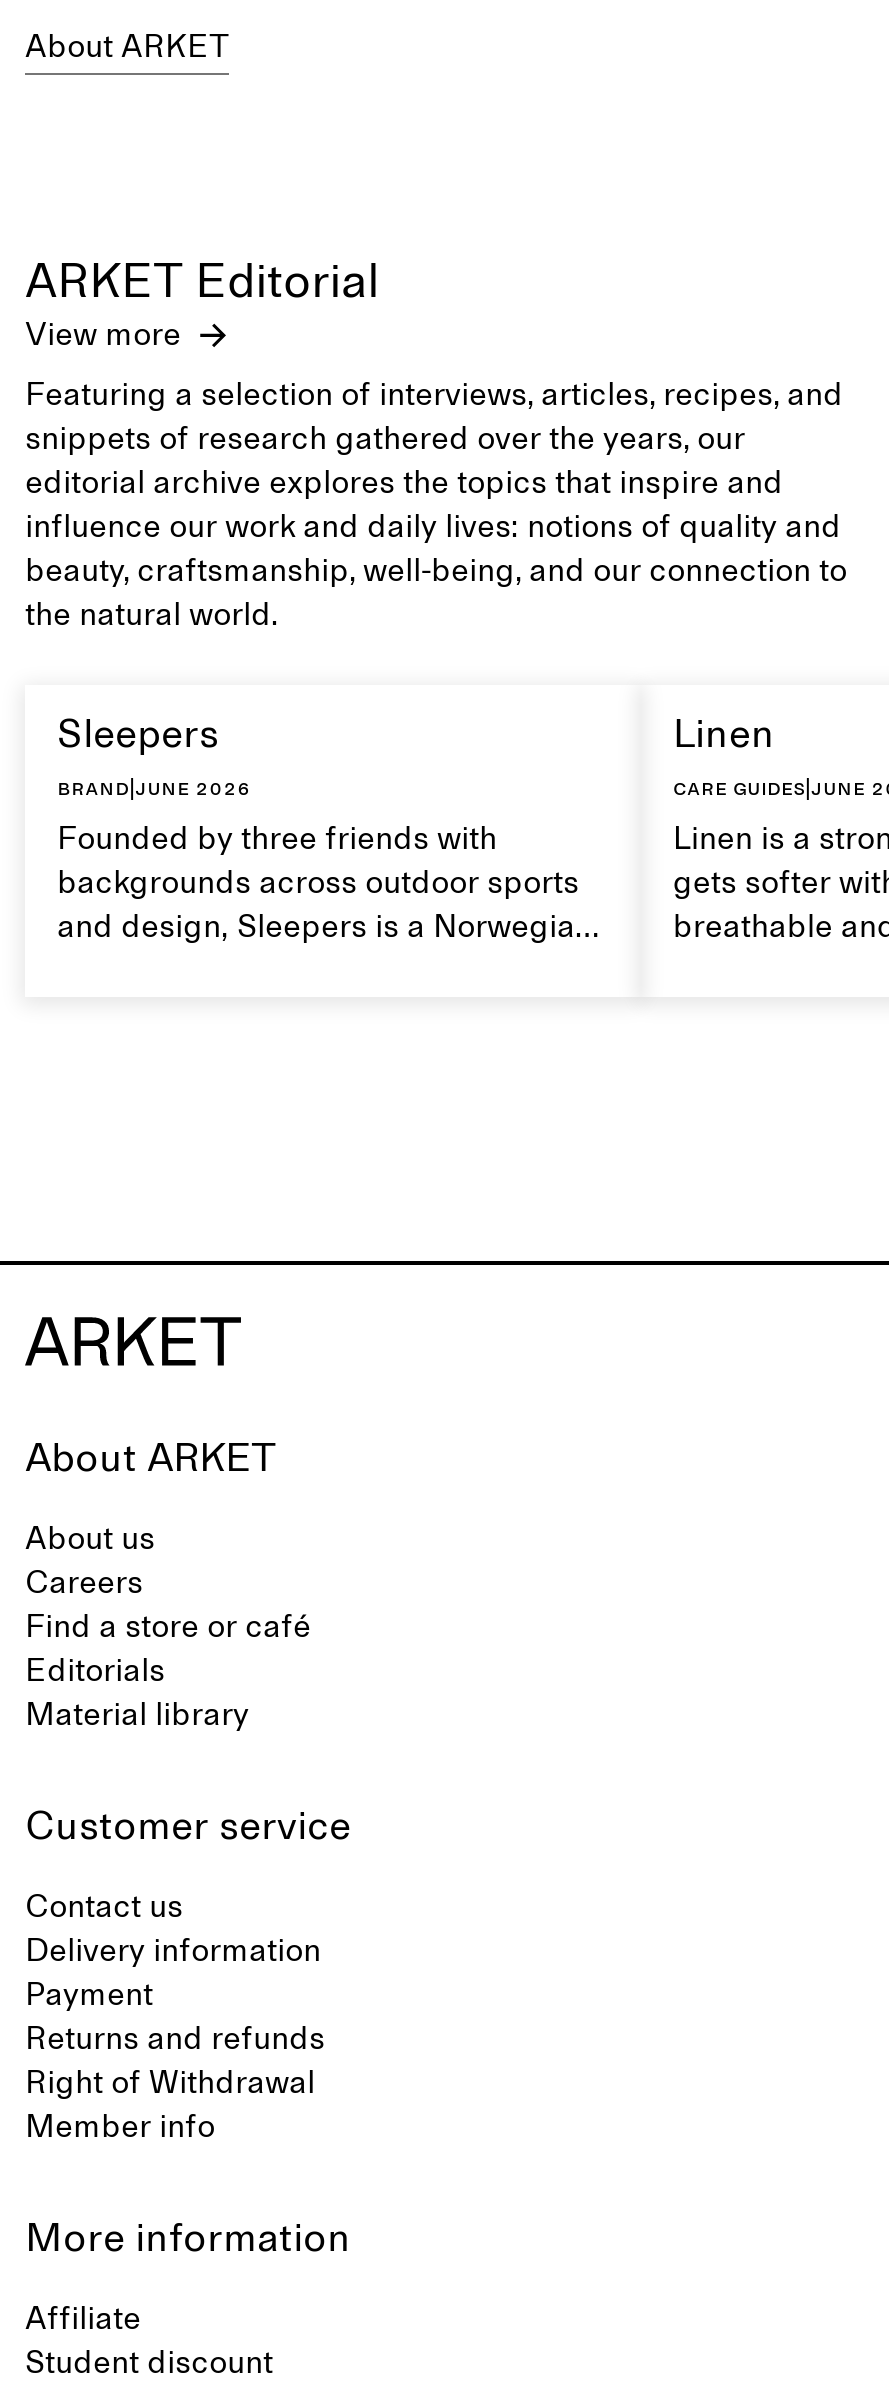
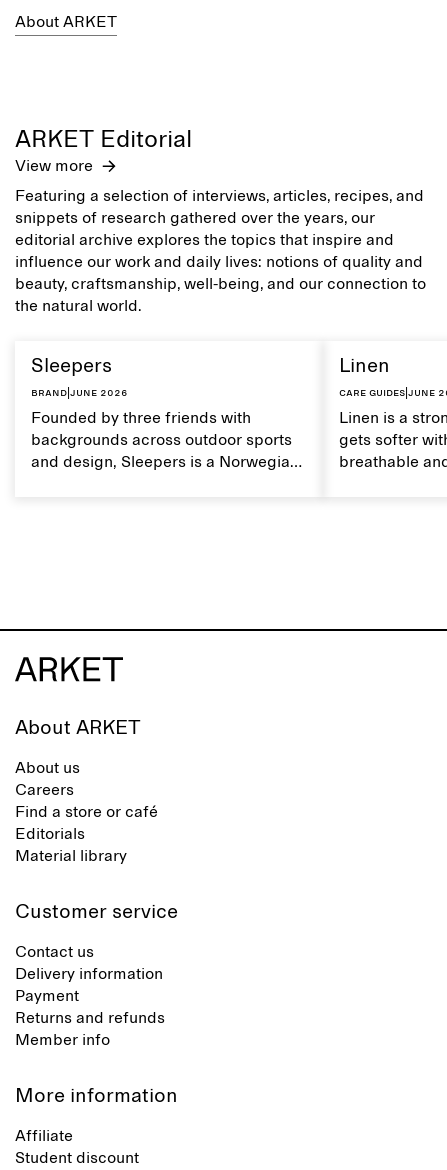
- Right of Withdrawal
